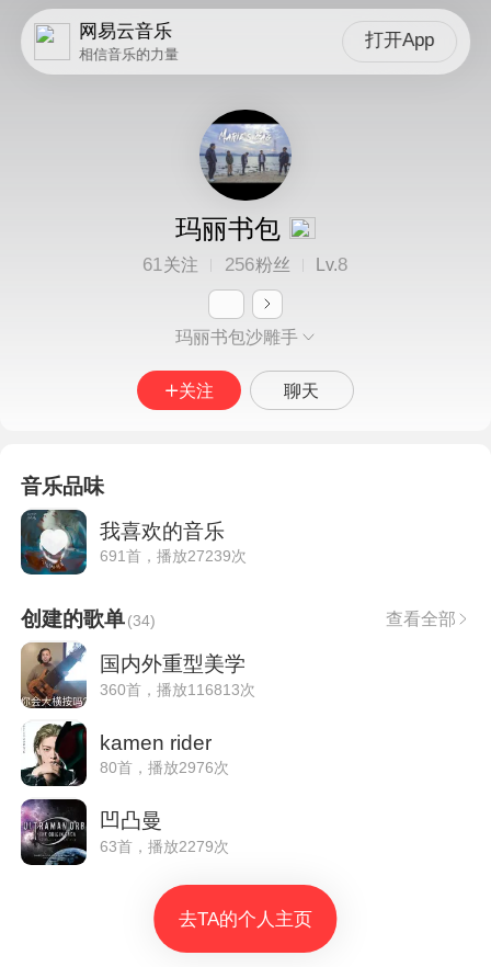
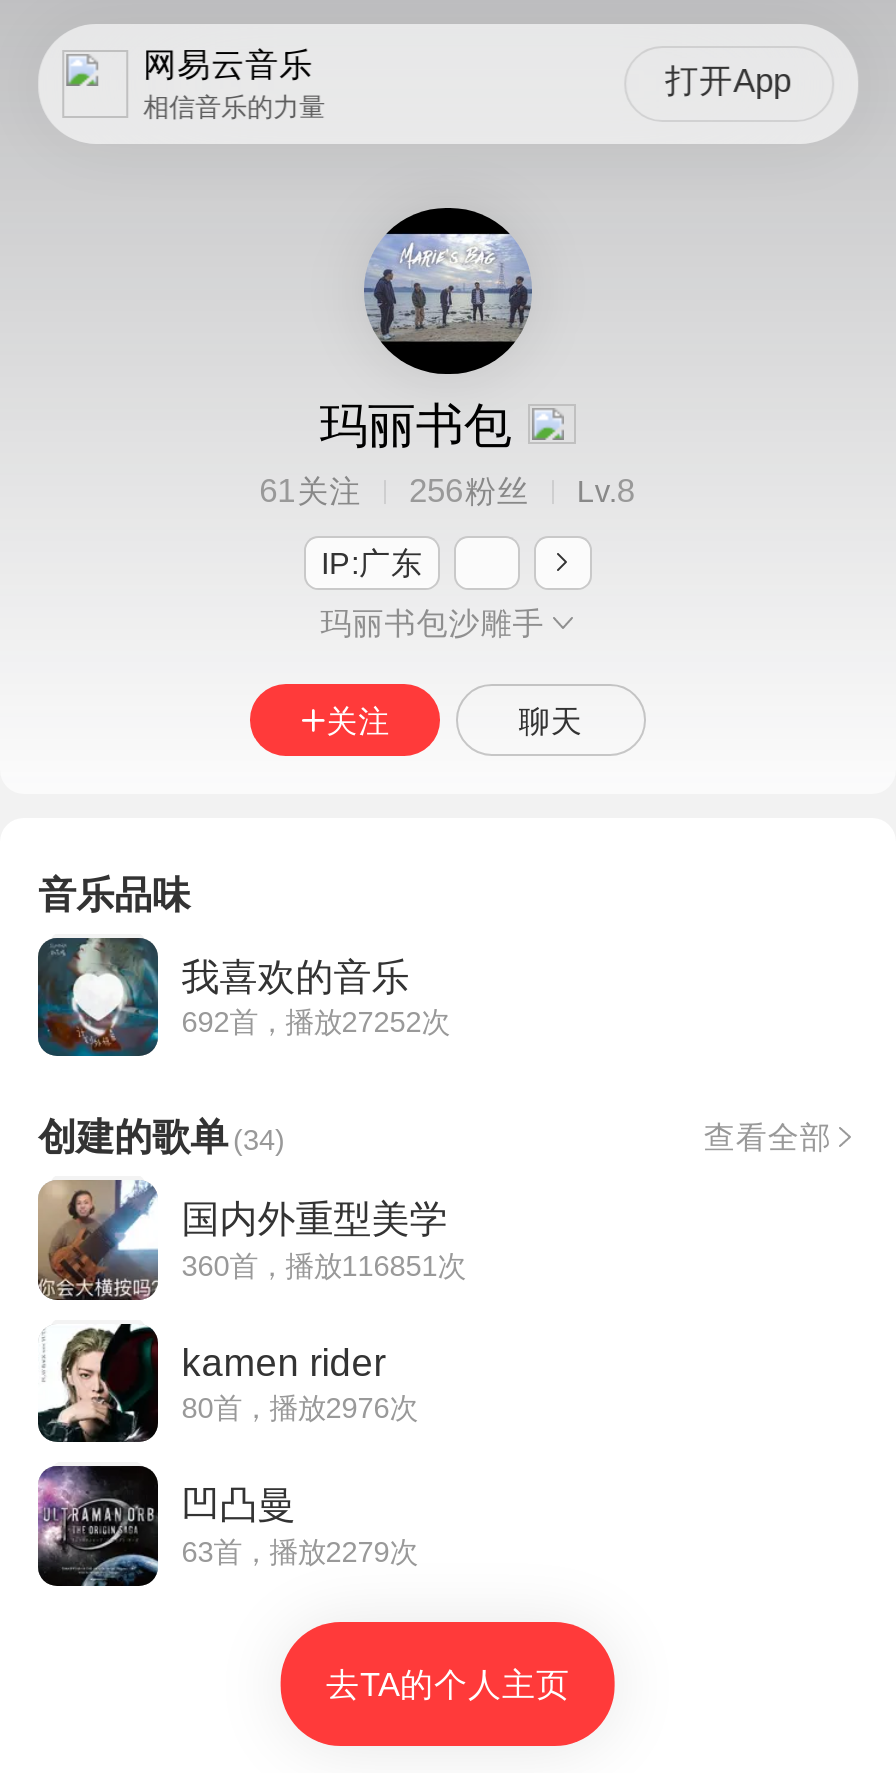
+ IP:广东

- 691首，播放27239次
+ 692首，播放27252次

- 360首，播放116813次
+ 360首，播放116851次
